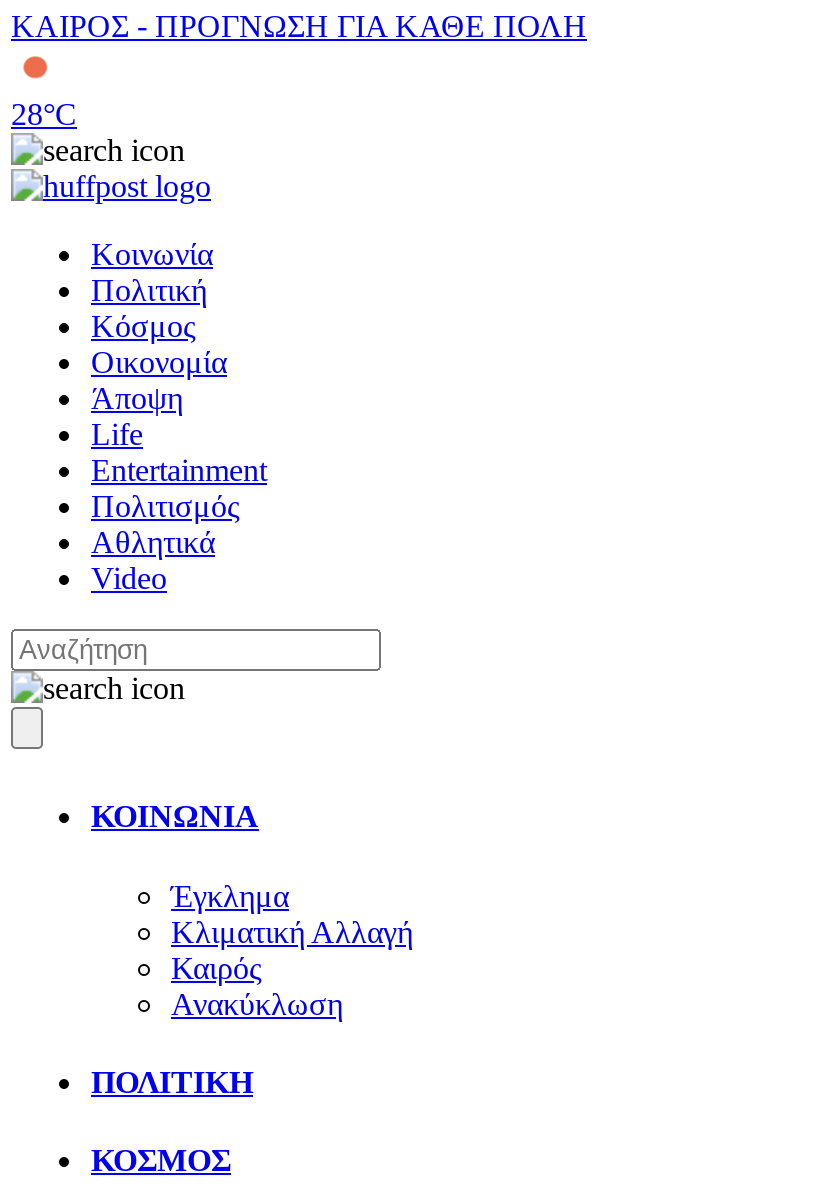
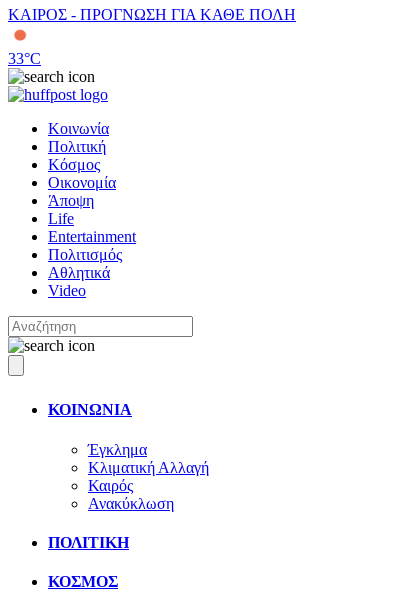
- 28°C
+ 33°C
